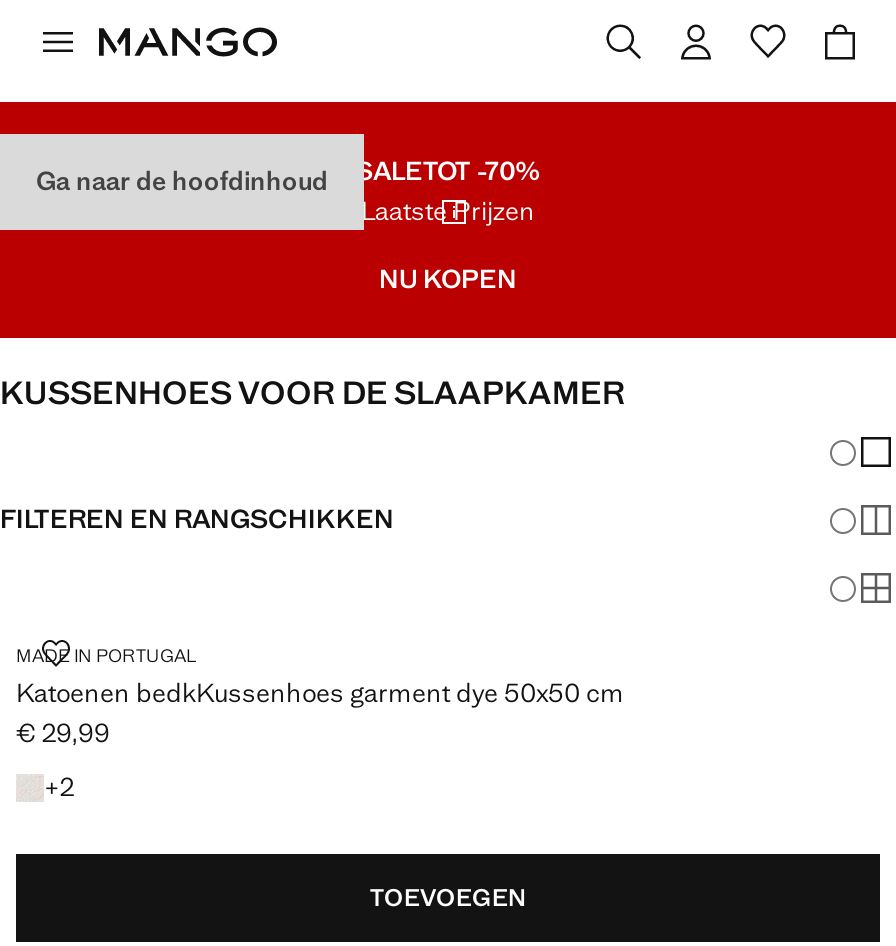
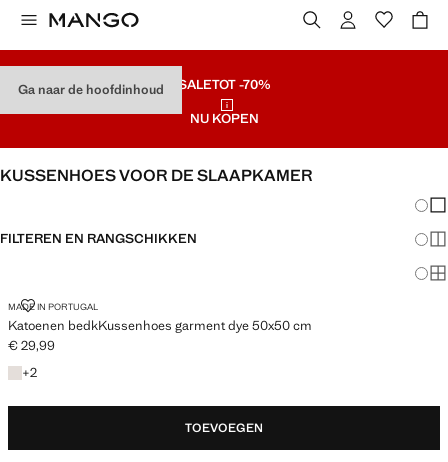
- Laatste Prijzen
